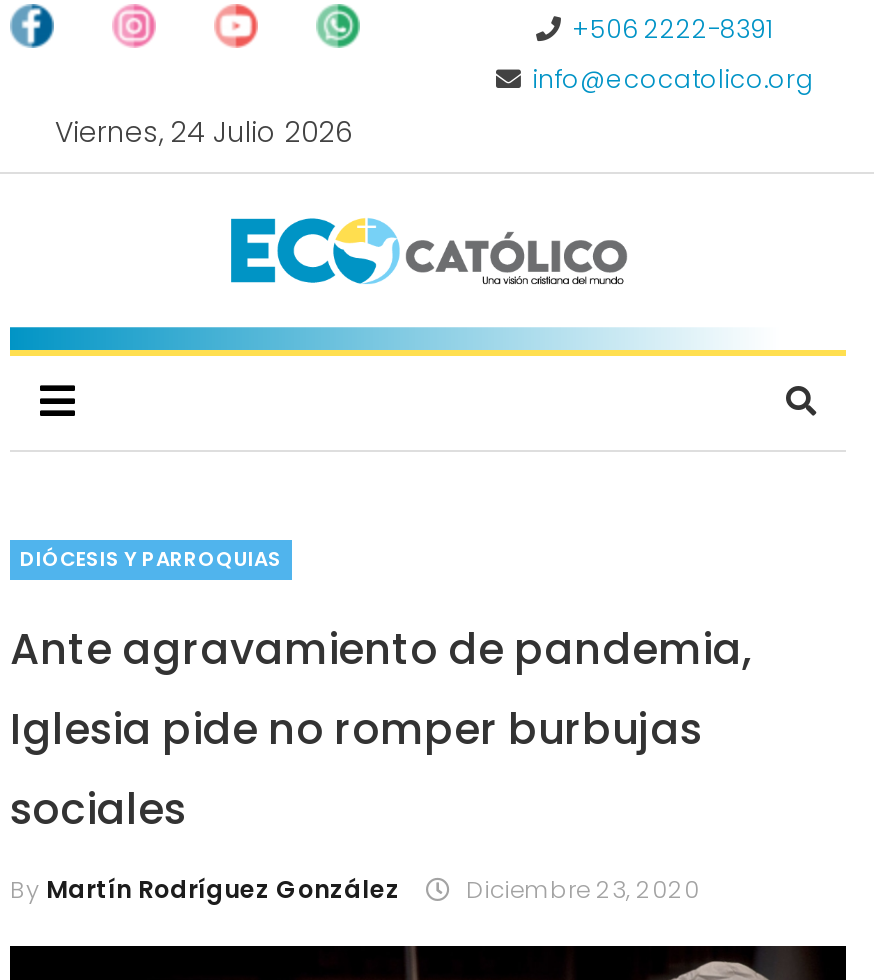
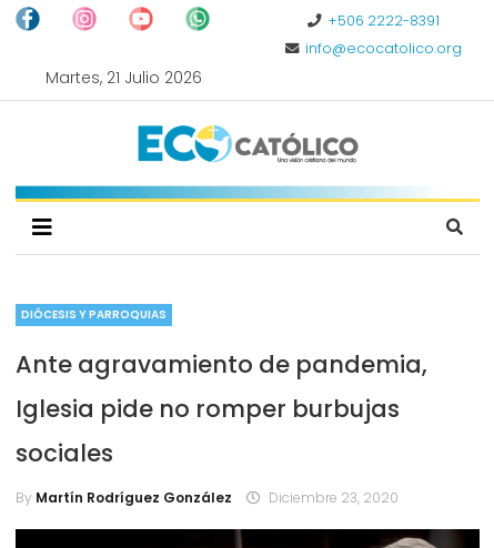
- Viernes, 24 Julio 2026
+ Martes, 21 Julio 2026
